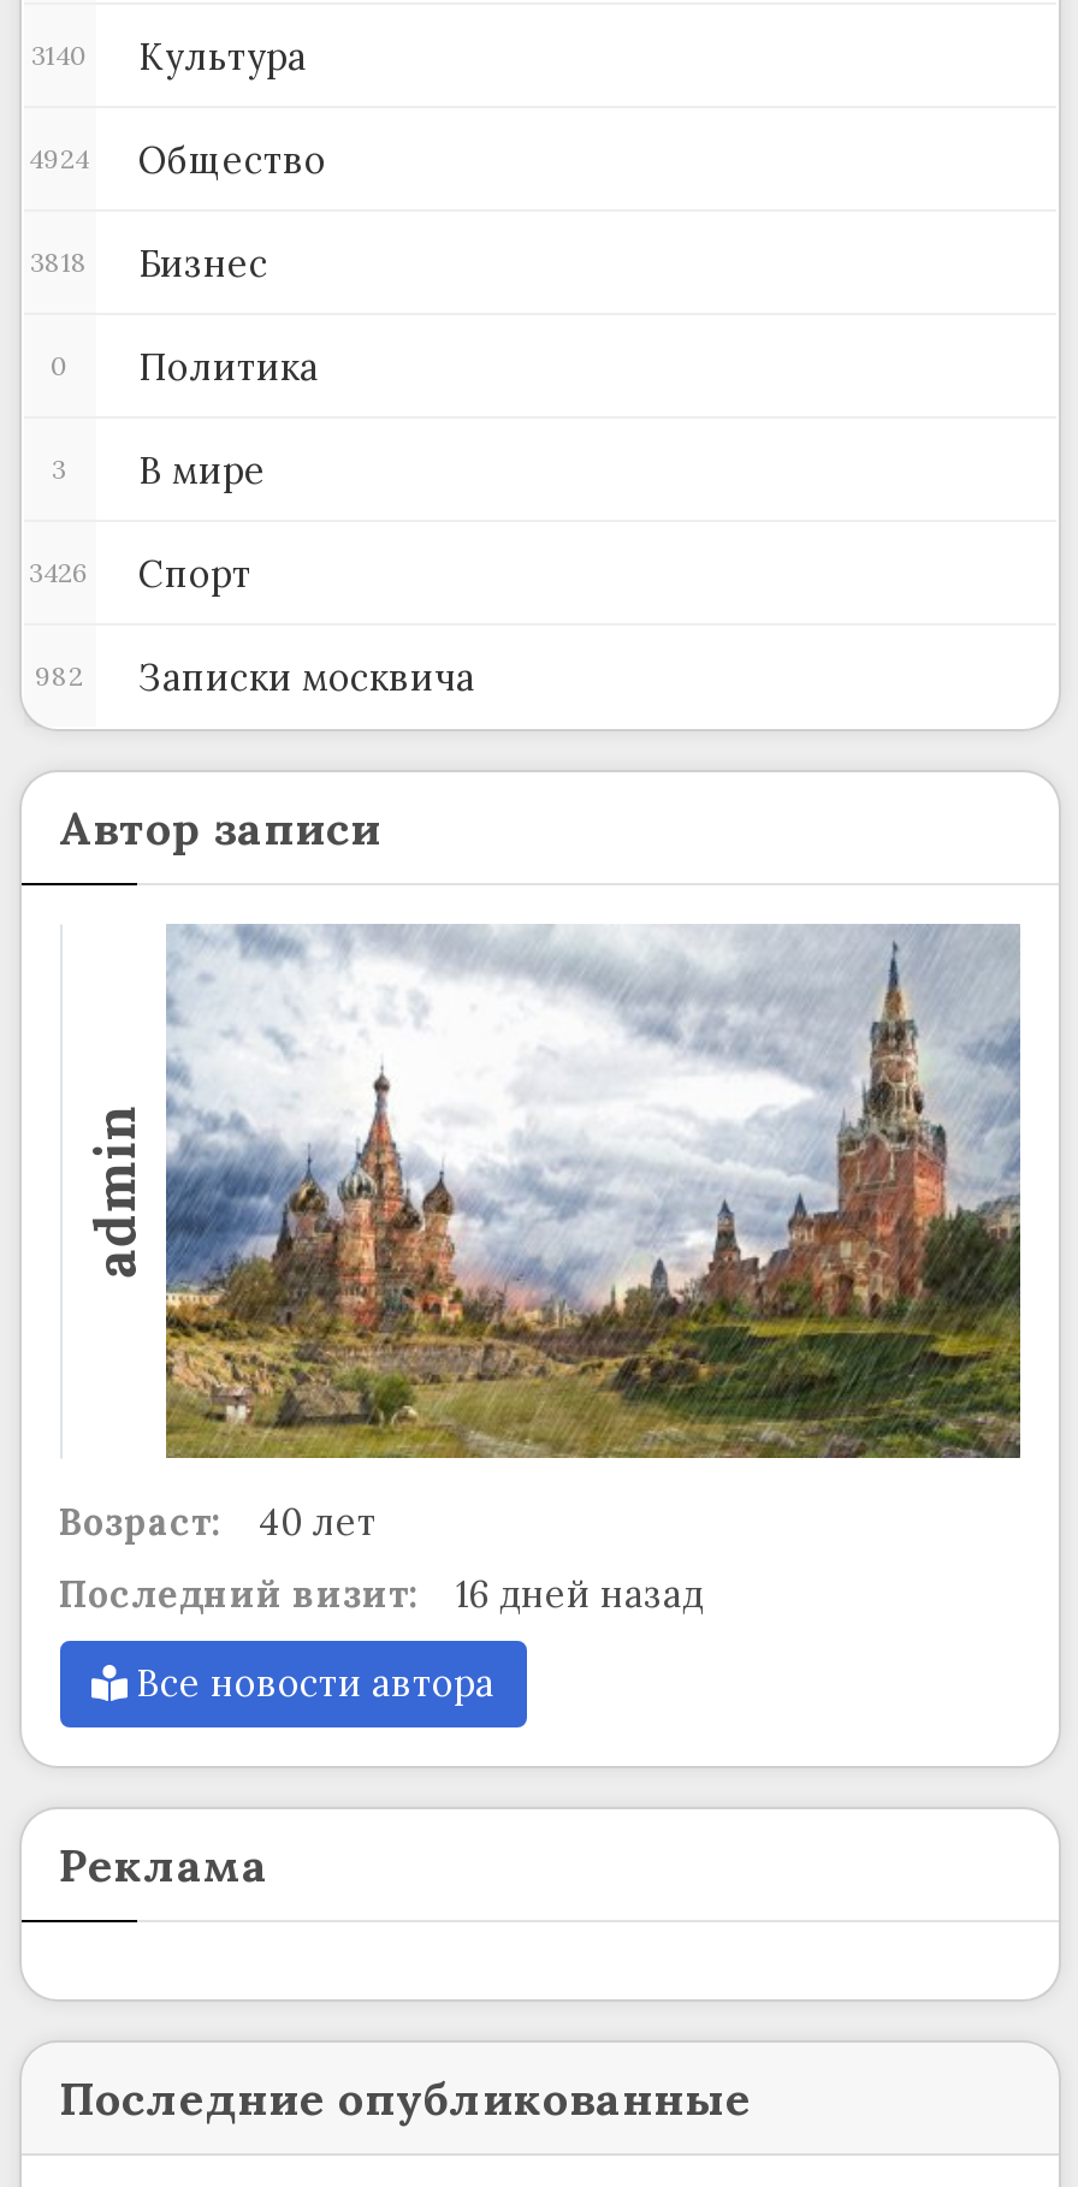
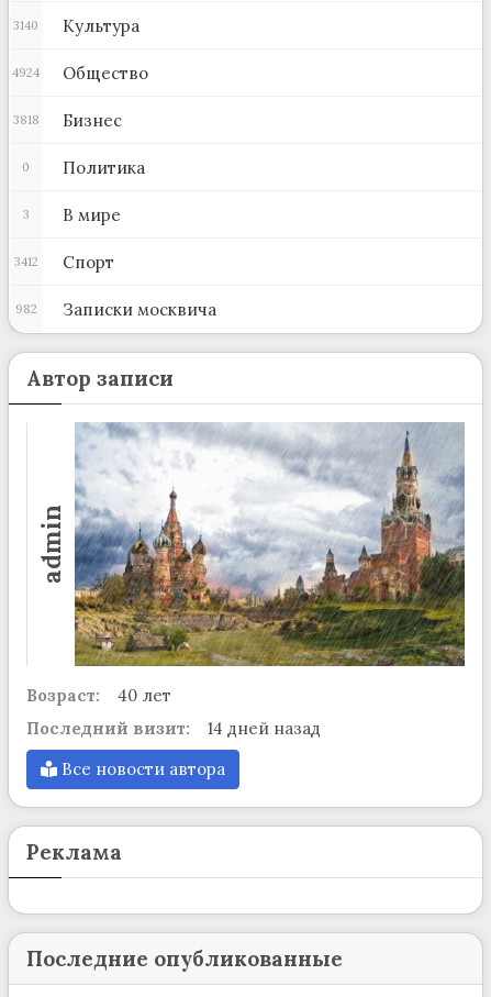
- 3426 Спорт
+ 3412 Спорт

- Последний визит: 16 дней назад
+ Последний визит: 14 дней назад
